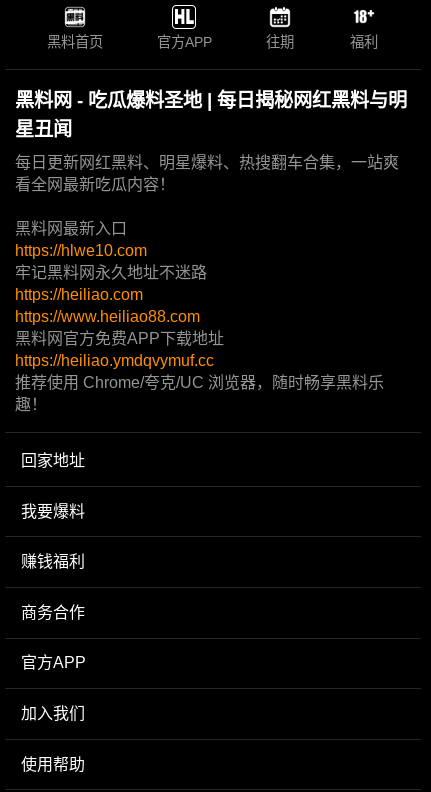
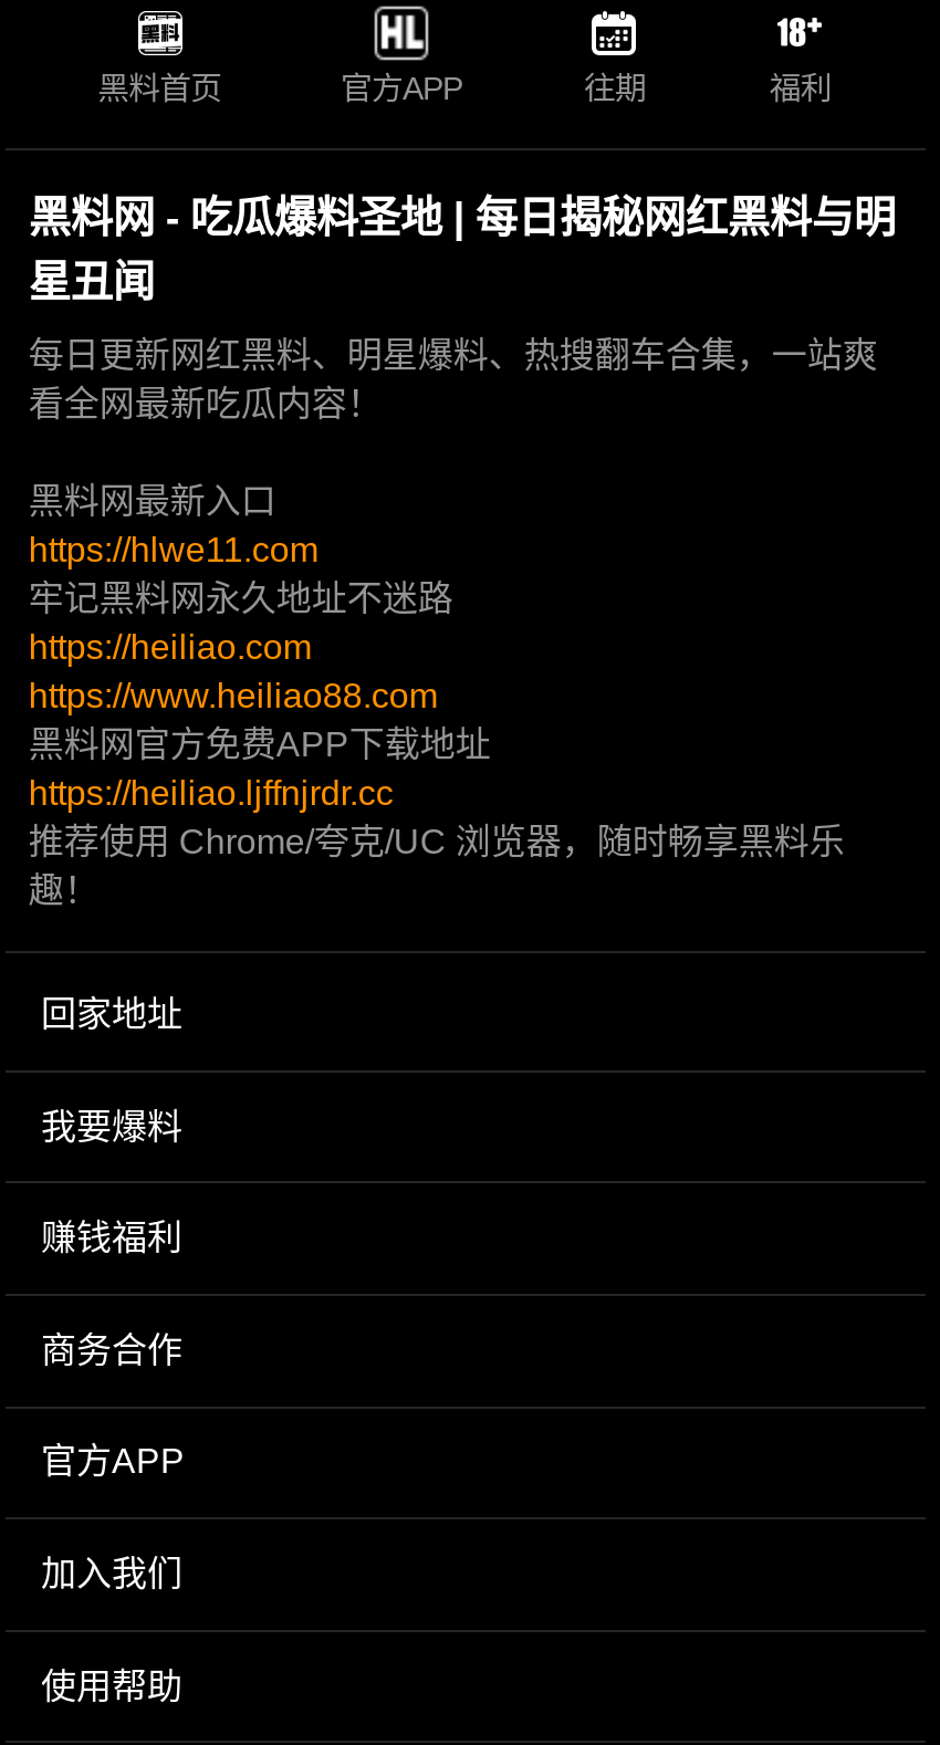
- https://hlwe10.com
+ https://hlwe11.com

- https://heiliao.ymdqvymuf.cc
+ https://heiliao.ljffnjrdr.cc
